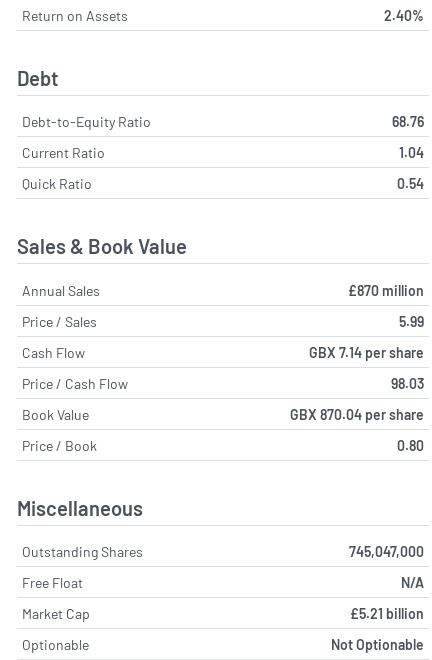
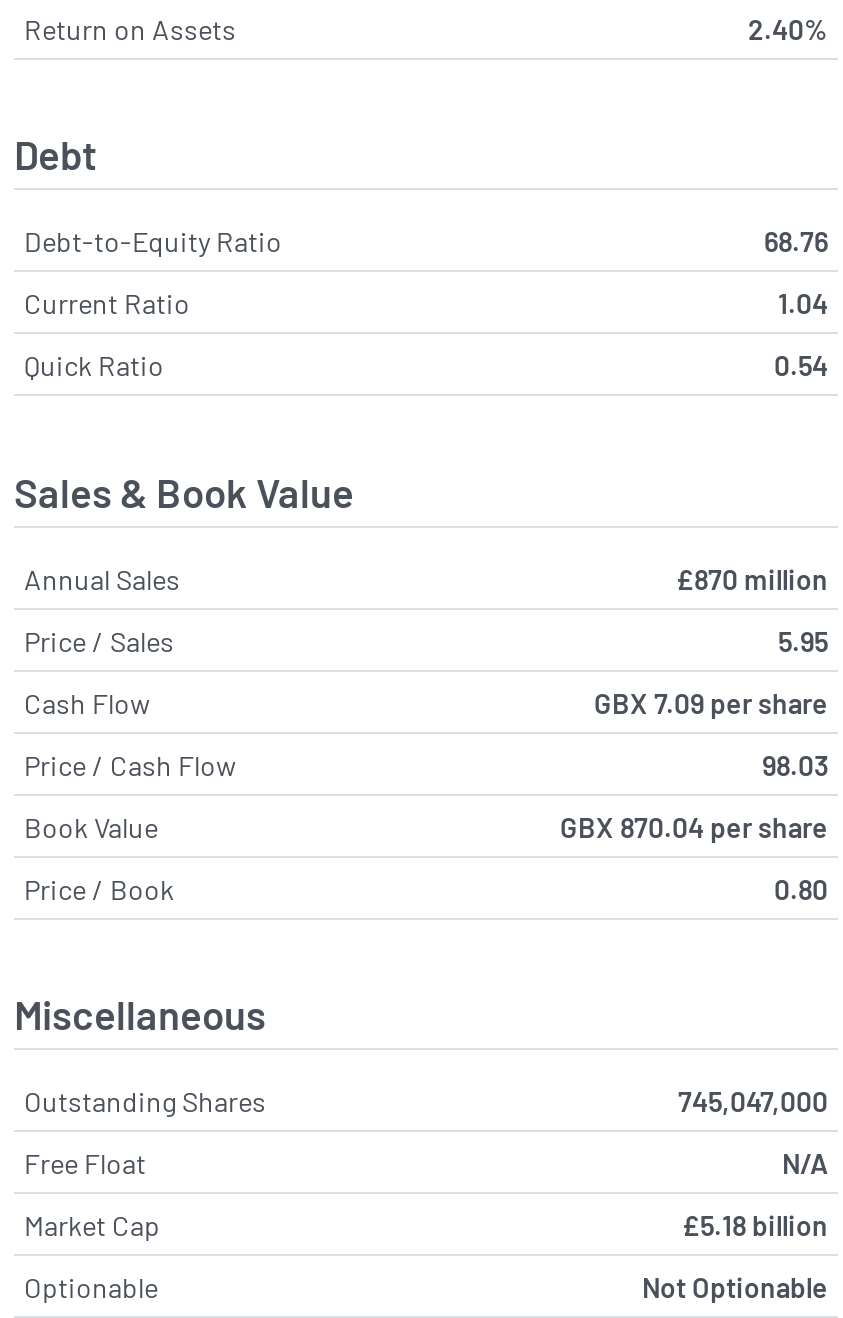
- 5.99
+ 5.95

- GBX 7.14 per share
+ GBX 7.09 per share

- £5.21 billion
+ £5.18 billion
